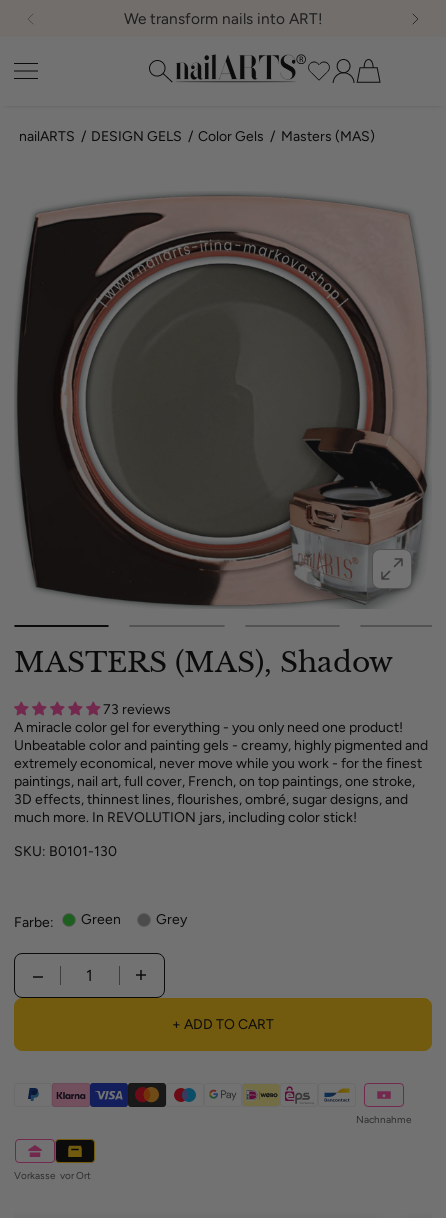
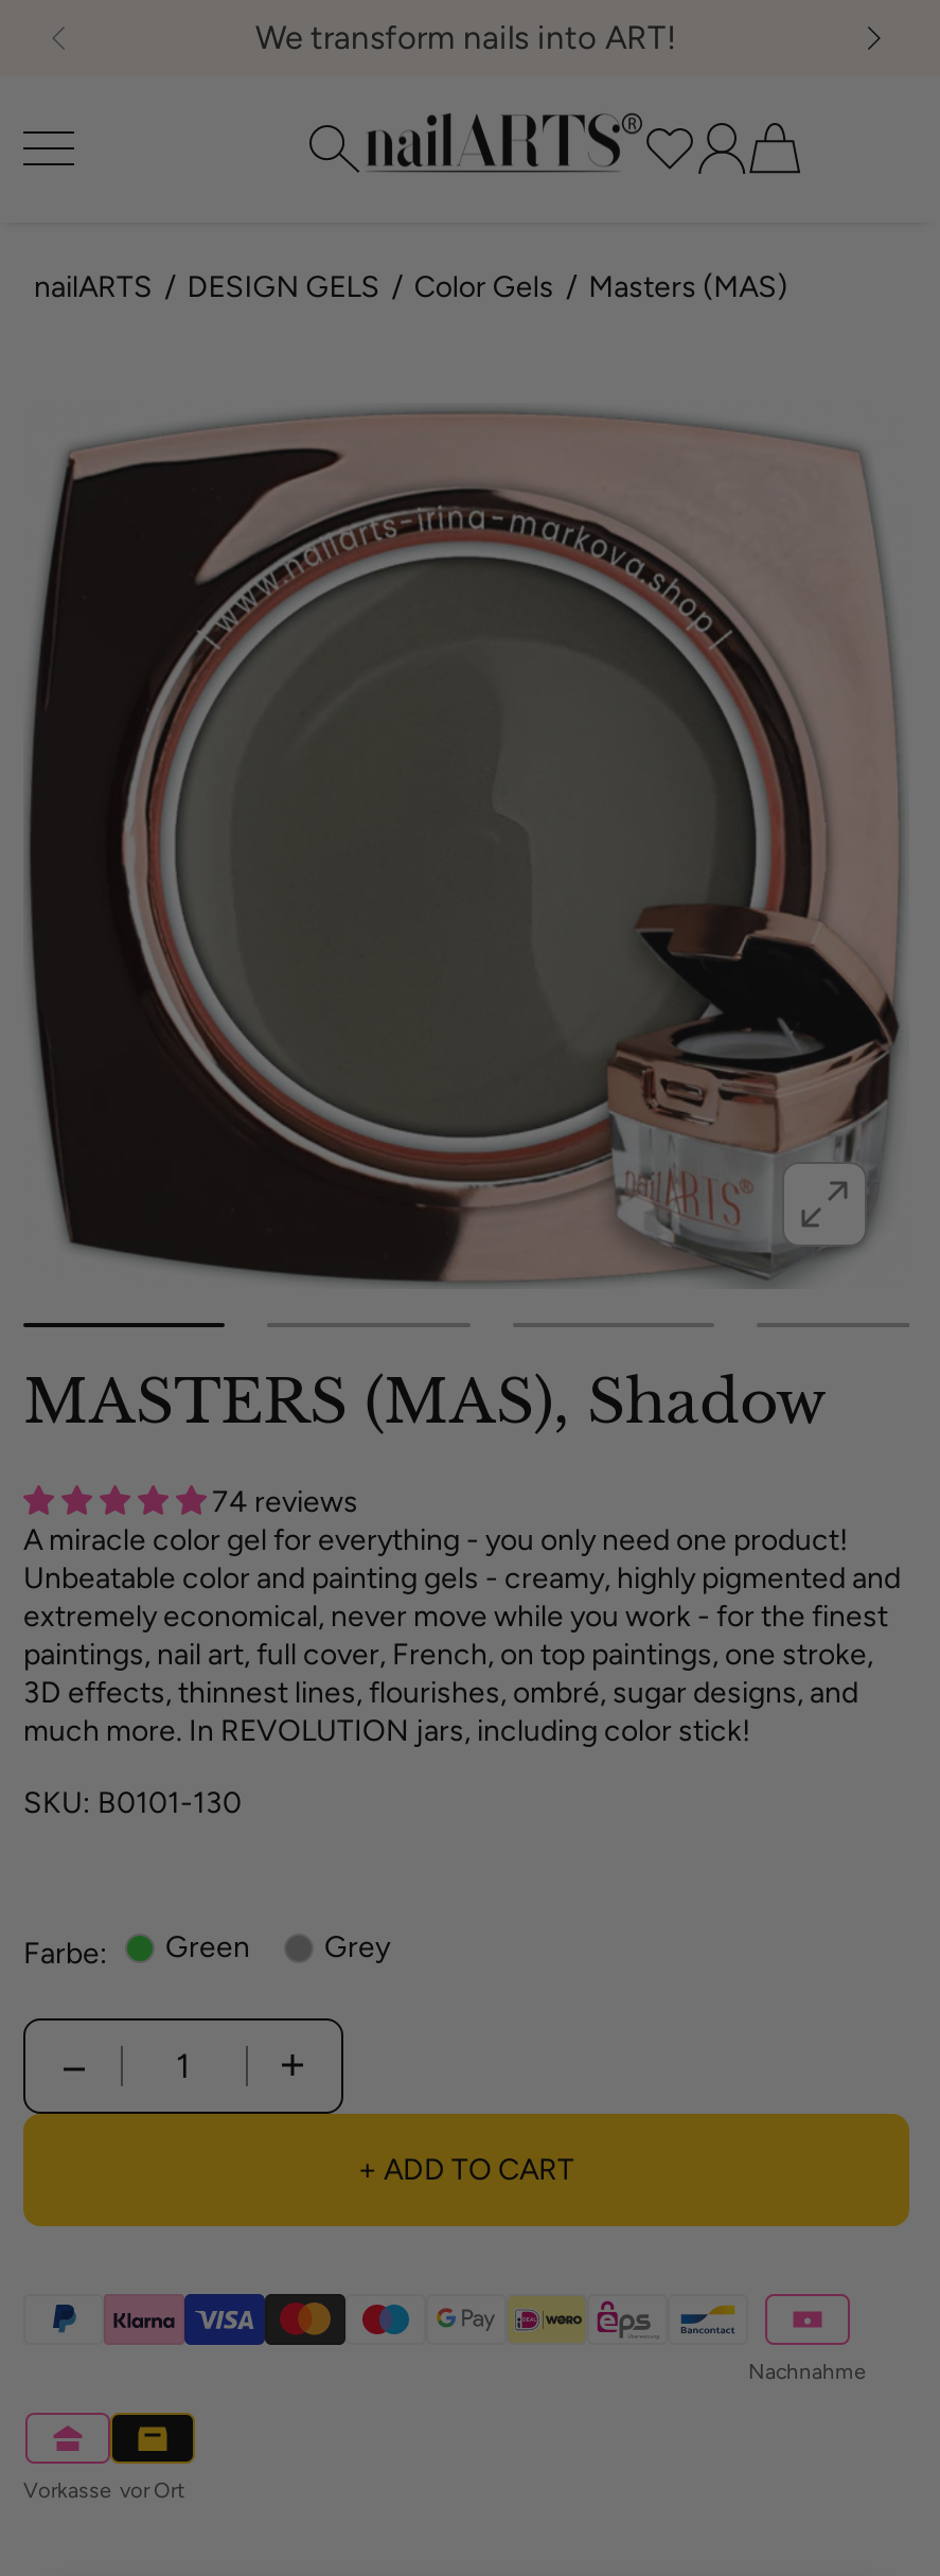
- 73 reviews
+ 74 reviews
